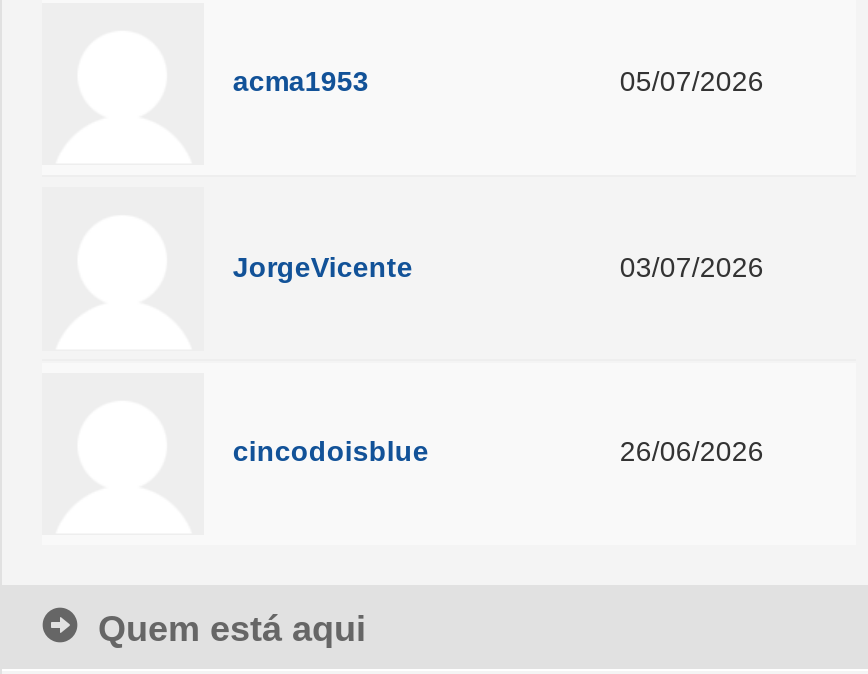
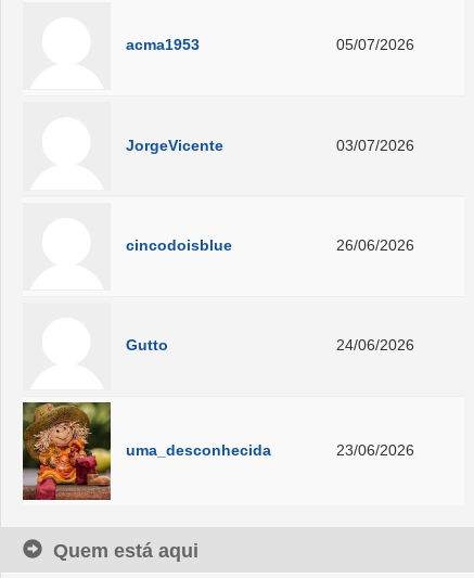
+ [image]
+ uma_desconhecida
+ 23/06/2026

+ Gutto
+ 24/06/2026
